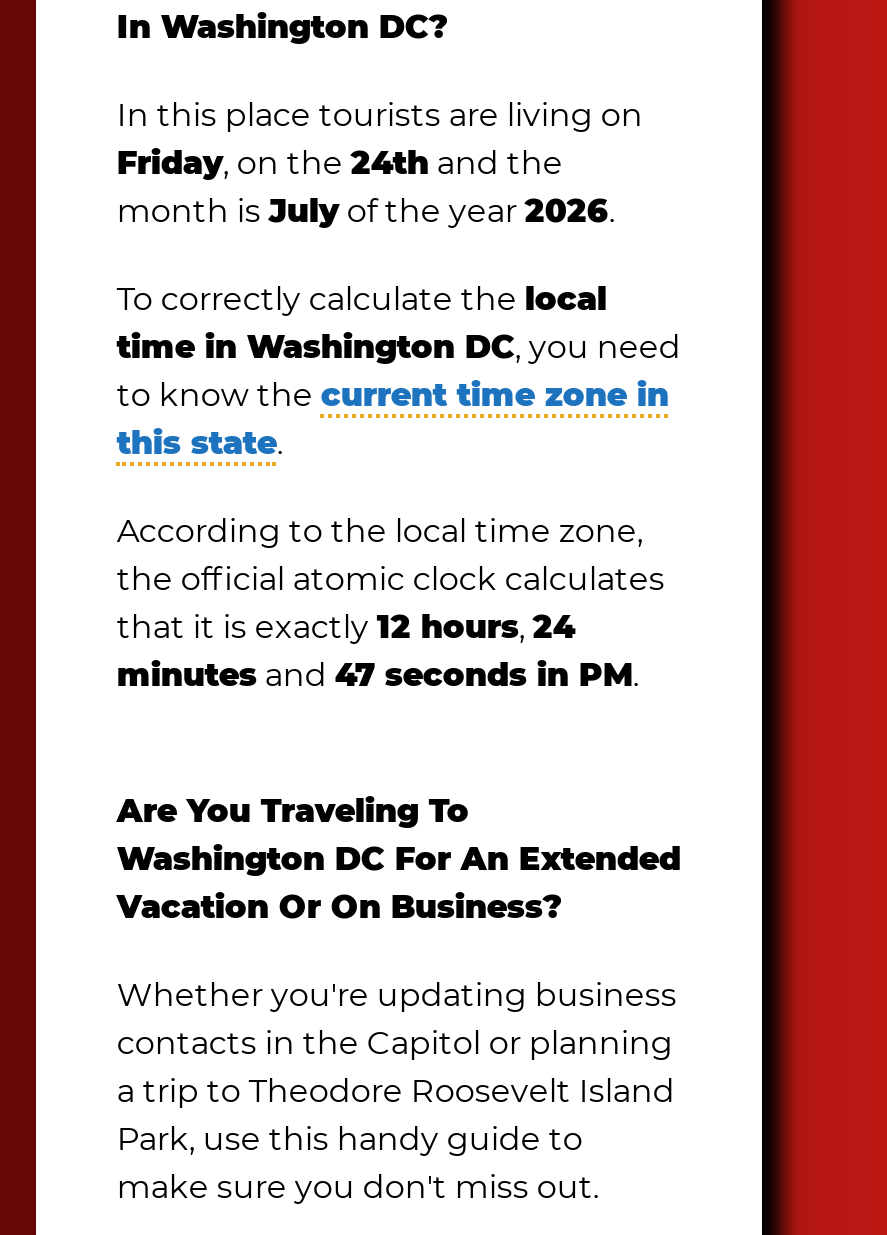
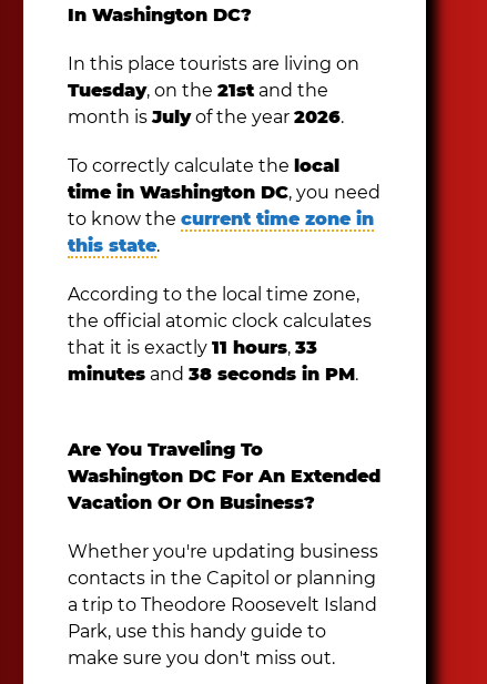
- Friday, on the 24th and the
+ Tuesday, on the 21st and the

- that it is exactly 12 hours, 24
+ that it is exactly 11 hours, 33

- minutes and 47 seconds in PM.
+ minutes and 38 seconds in PM.
